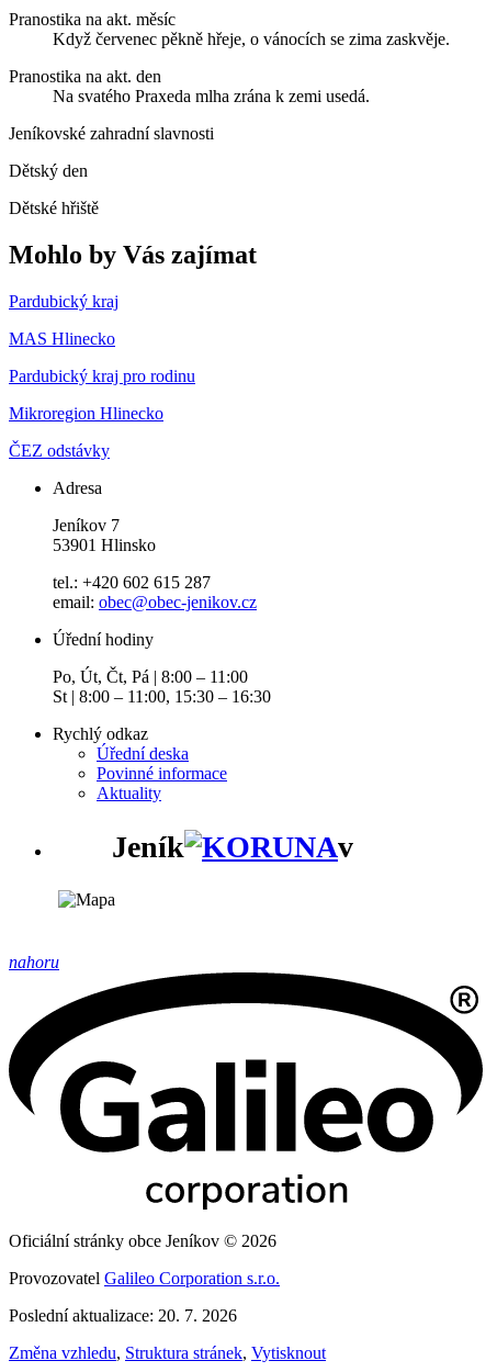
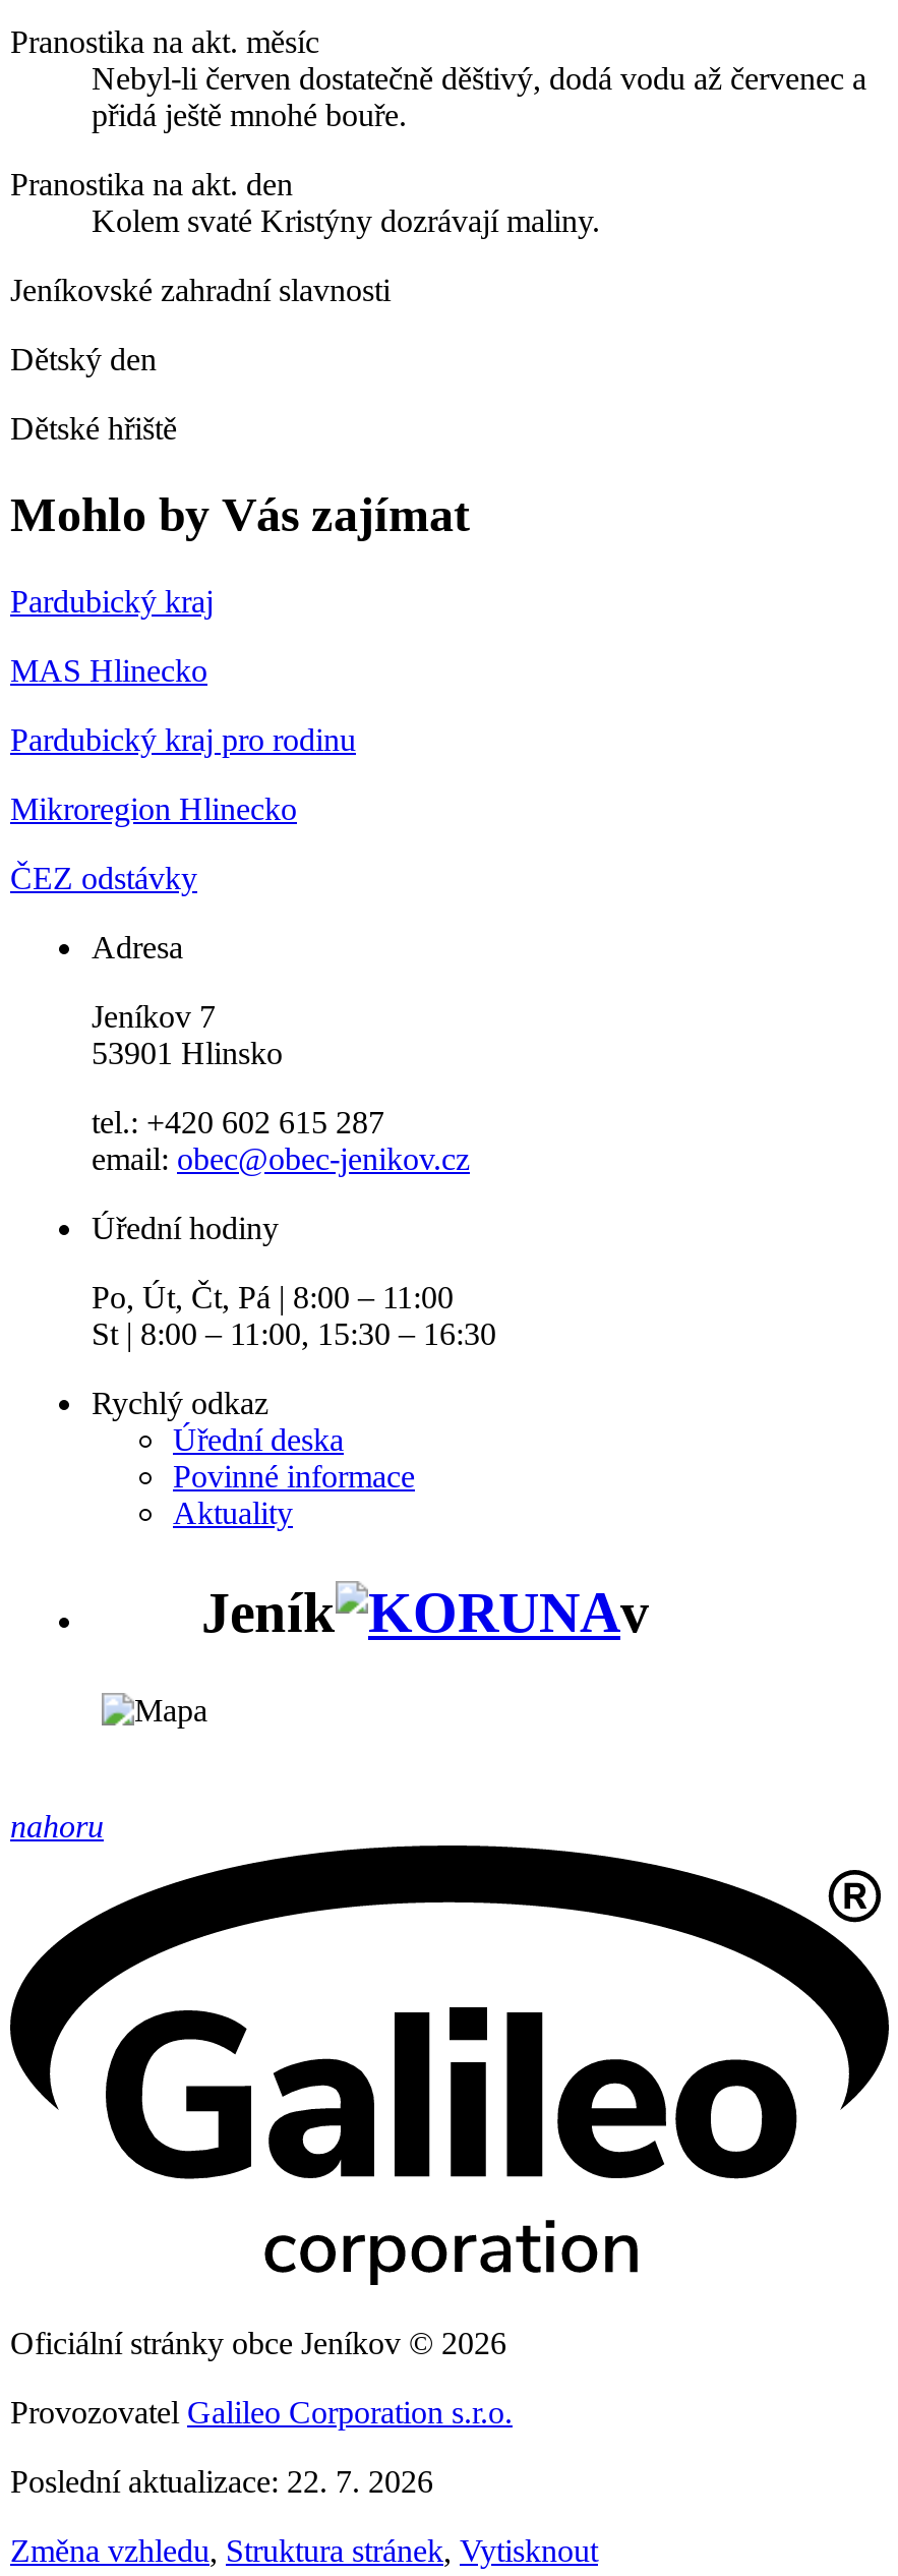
- Když červenec pěkně hřeje, o vánocích se zima zaskvěje.
+ Nebyl-li červen dostatečně děštivý, dodá vodu až červenec a
+ přidá ještě mnohé bouře.

- Na svatého Praxeda mlha zrána k zemi usedá.
+ Kolem svaté Kristýny dozrávají maliny.

- Poslední aktualizace: 20. 7. 2026
+ Poslední aktualizace: 22. 7. 2026
